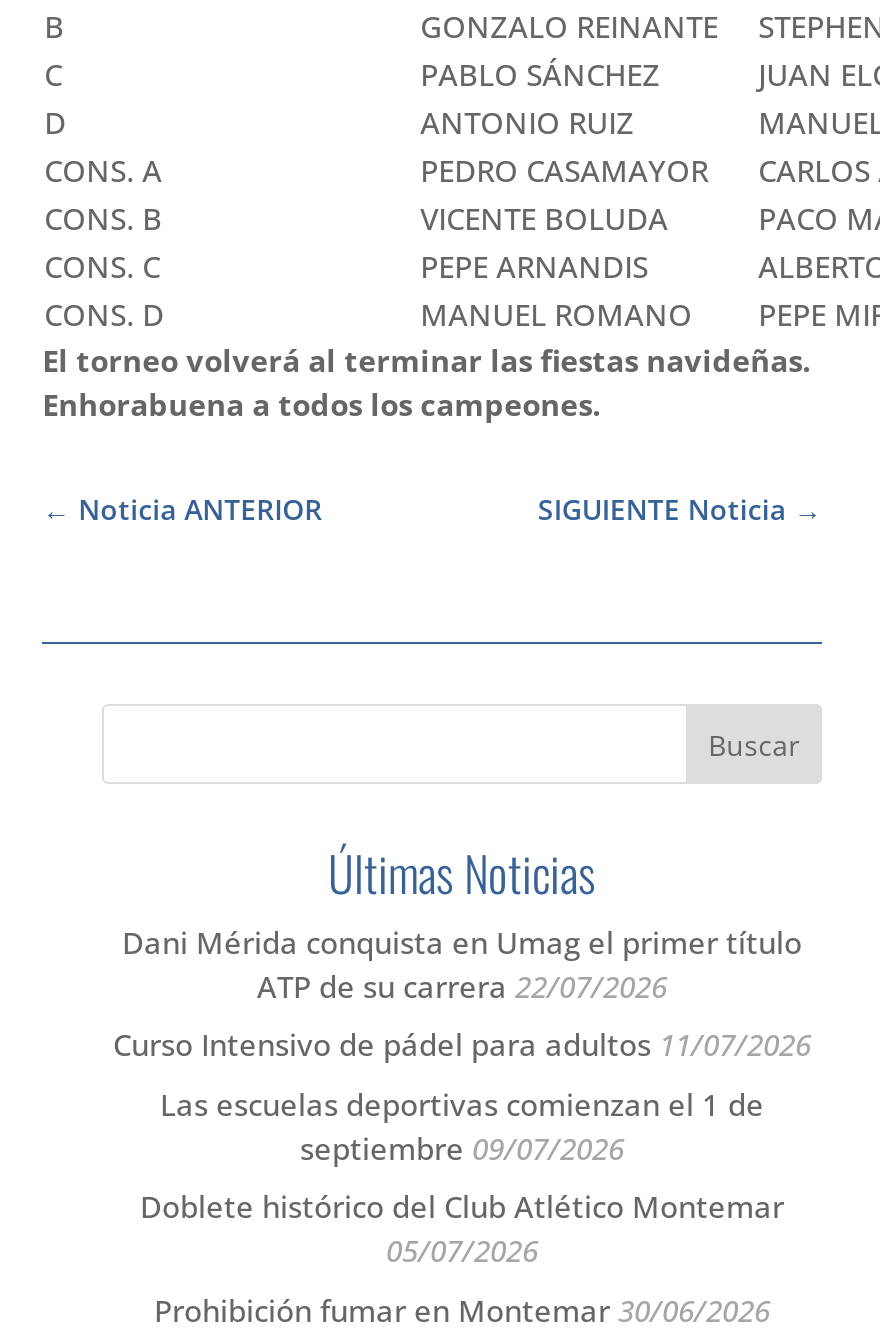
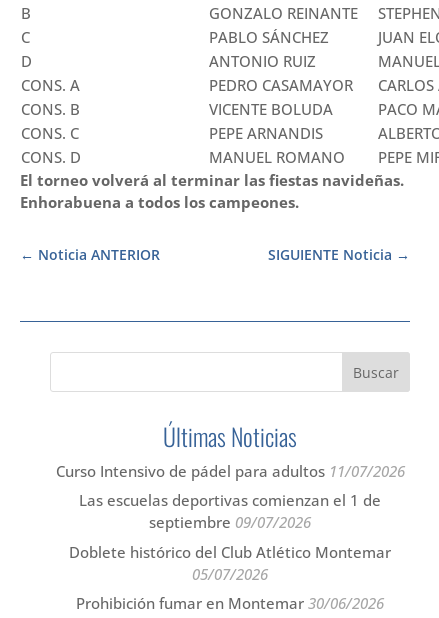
- Dani Mérida conquista en Umag el primer título
- ATP de su carrera 22/07/2026
